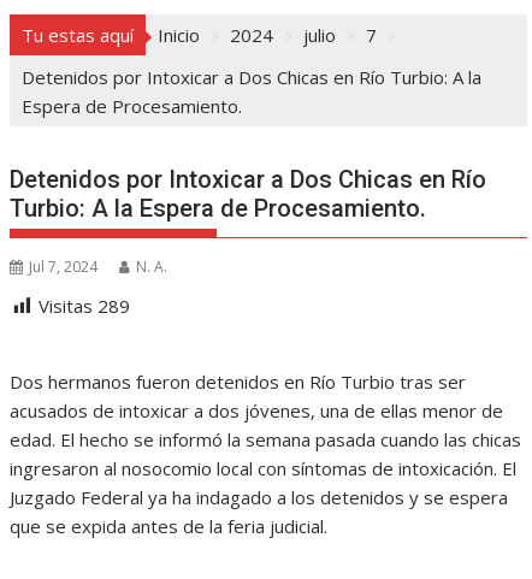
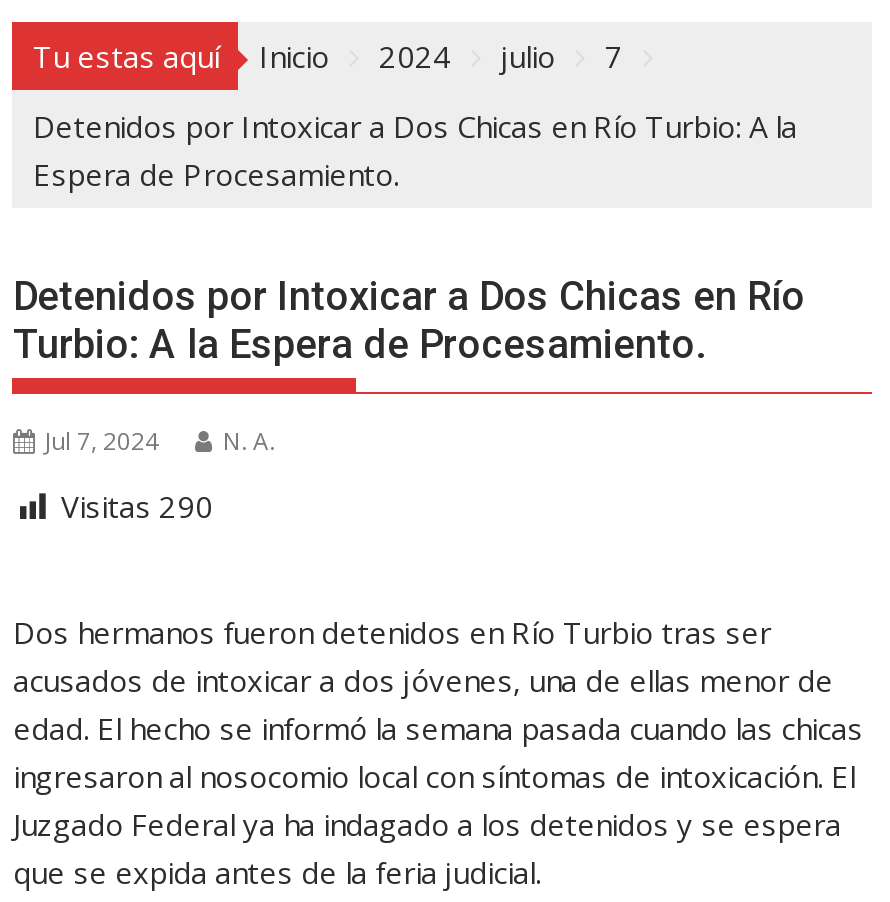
- Visitas 289
+ Visitas 290
